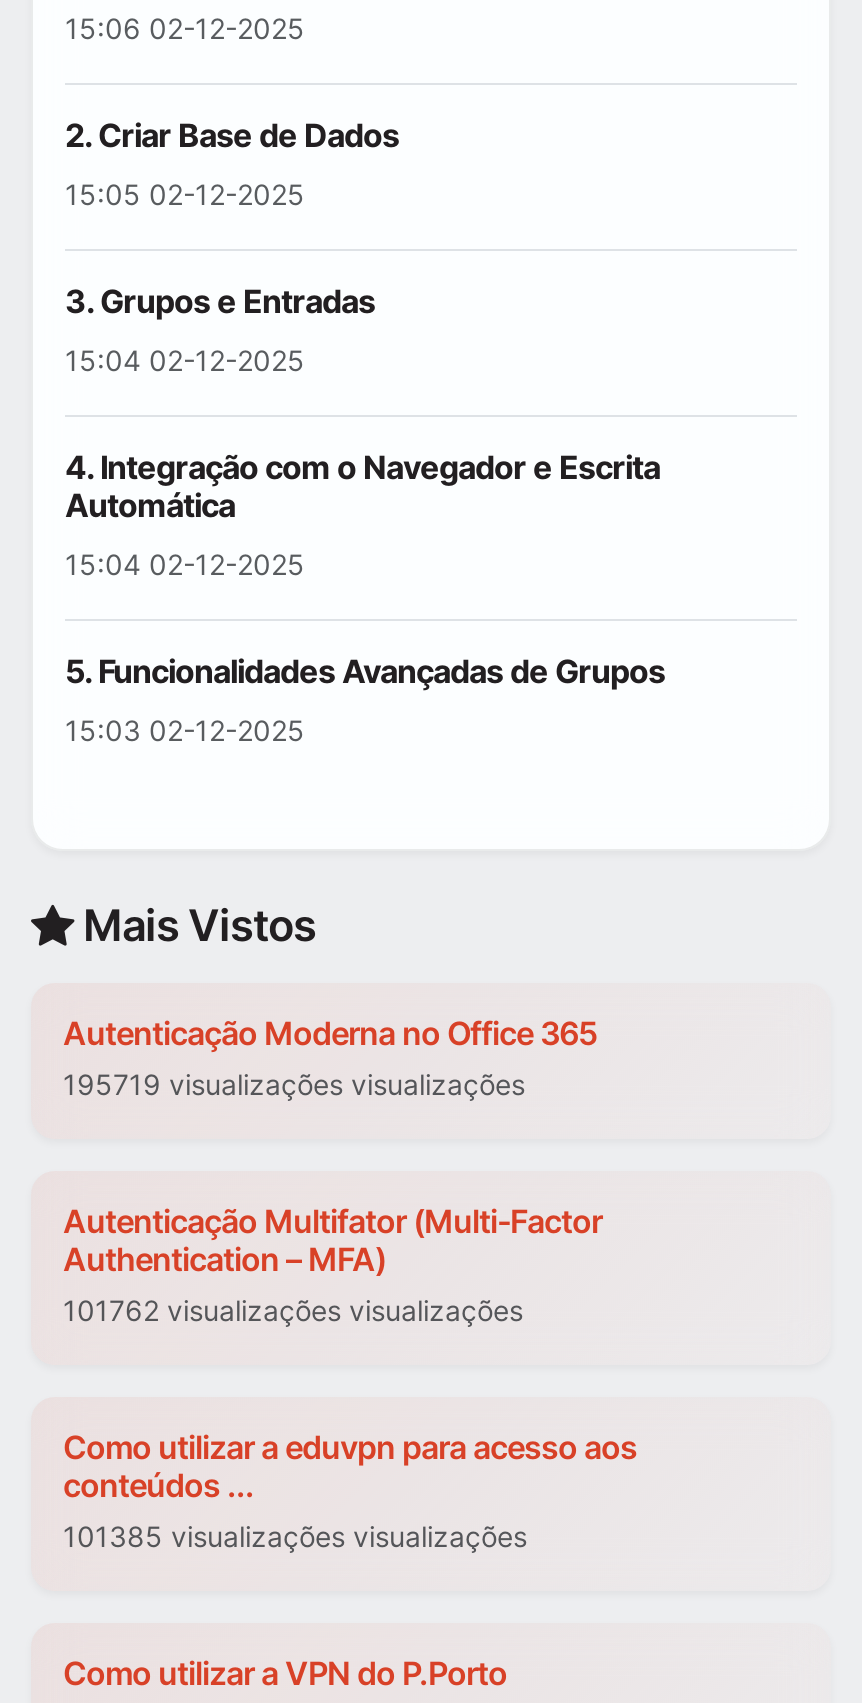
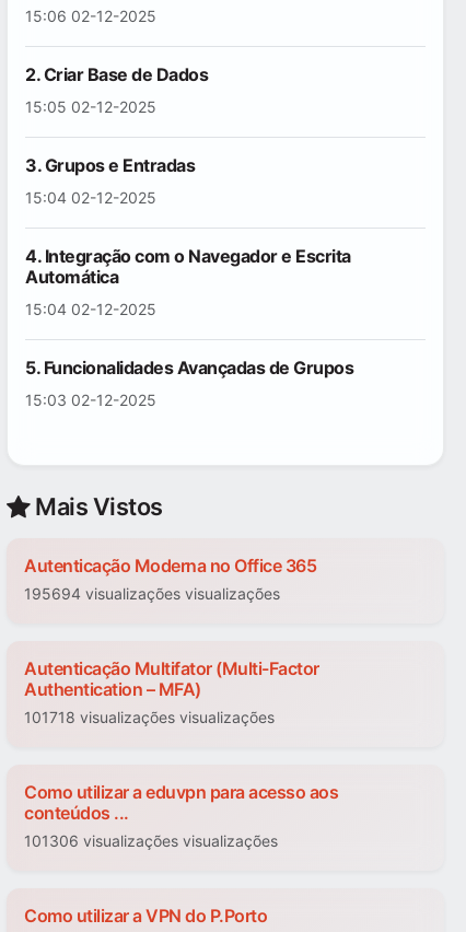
- 195719 visualizações visualizações
+ 195694 visualizações visualizações

- 101762 visualizações visualizações
+ 101718 visualizações visualizações

- 101385 visualizações visualizações
+ 101306 visualizações visualizações
